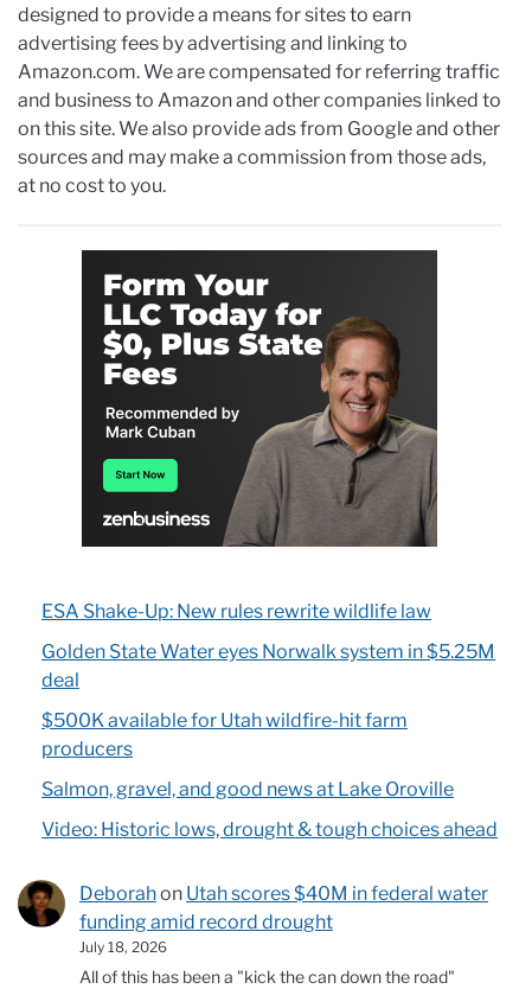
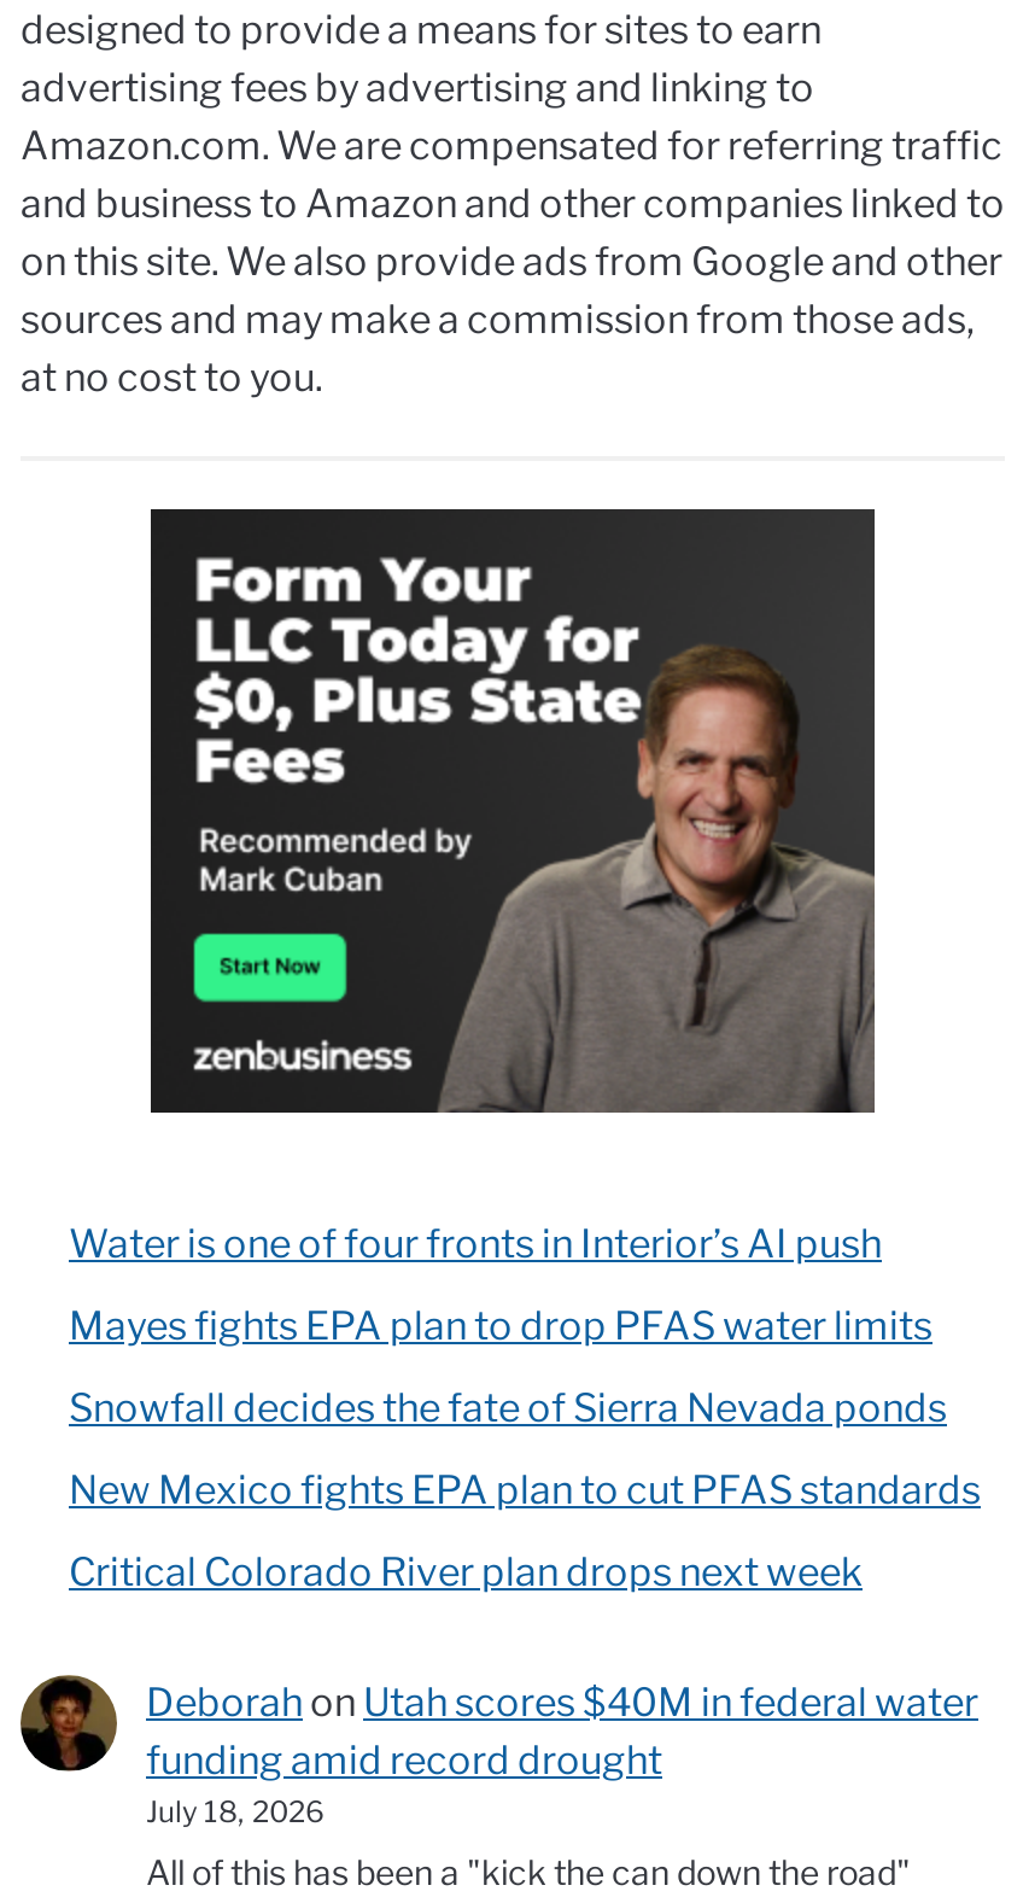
- ESA Shake-Up: New rules rewrite wildlife law
+ Water is one of four fronts in Interior’s AI push

- Golden State Water eyes Norwalk system in $5.25M
- deal
+ Mayes fights EPA plan to drop PFAS water limits

- $500K available for Utah wildfire-hit farm
- producers
+ Snowfall decides the fate of Sierra Nevada ponds

- Salmon, gravel, and good news at Lake Oroville
+ New Mexico fights EPA plan to cut PFAS standards

- Video: Historic lows, drought & tough choices ahead
+ Critical Colorado River plan drops next week
